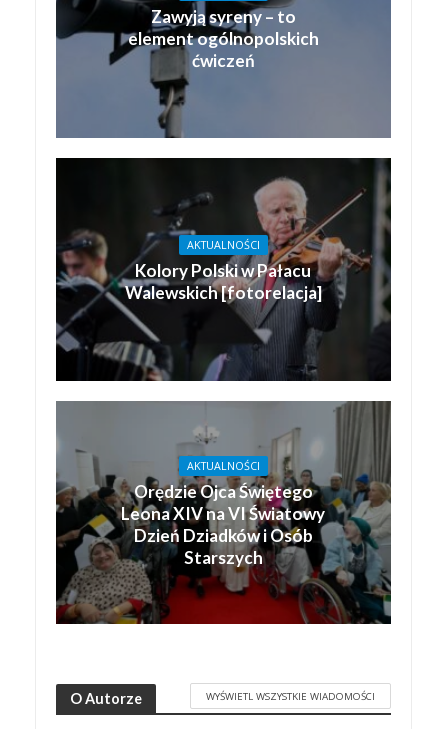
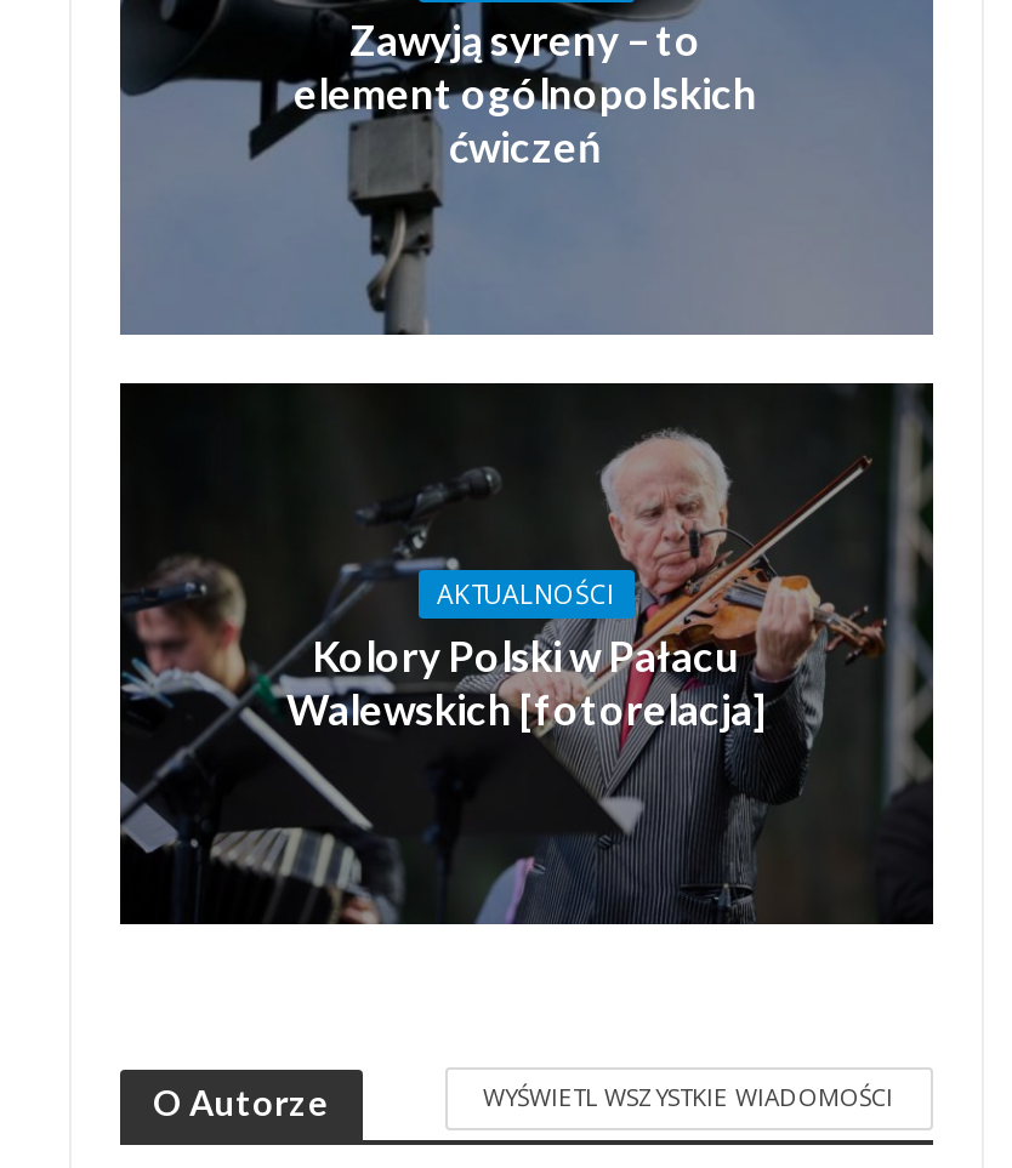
- [image]
- AKTUALNOŚCI
- Orędzie Ojca Świętego
- Leona XIV na VI Światowy
- Dzień Dziadków i Osób
- Starszych
